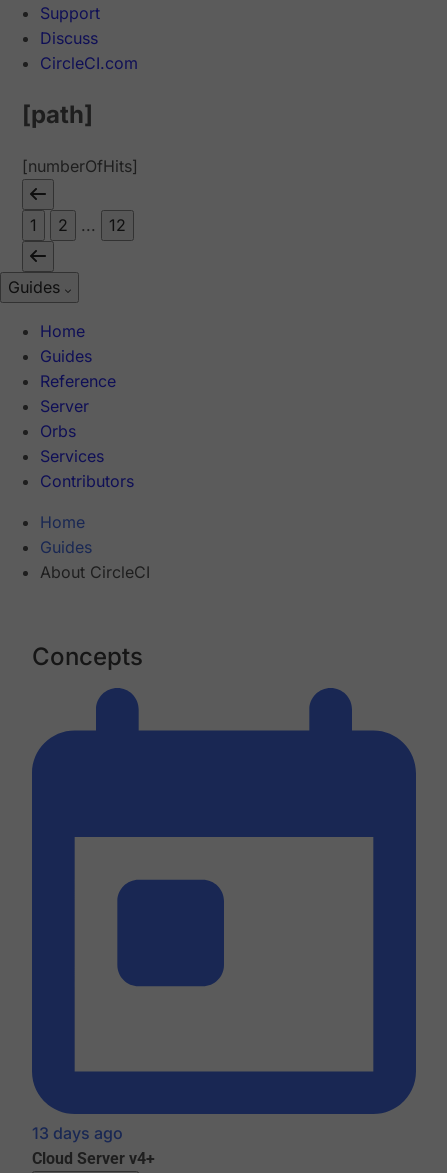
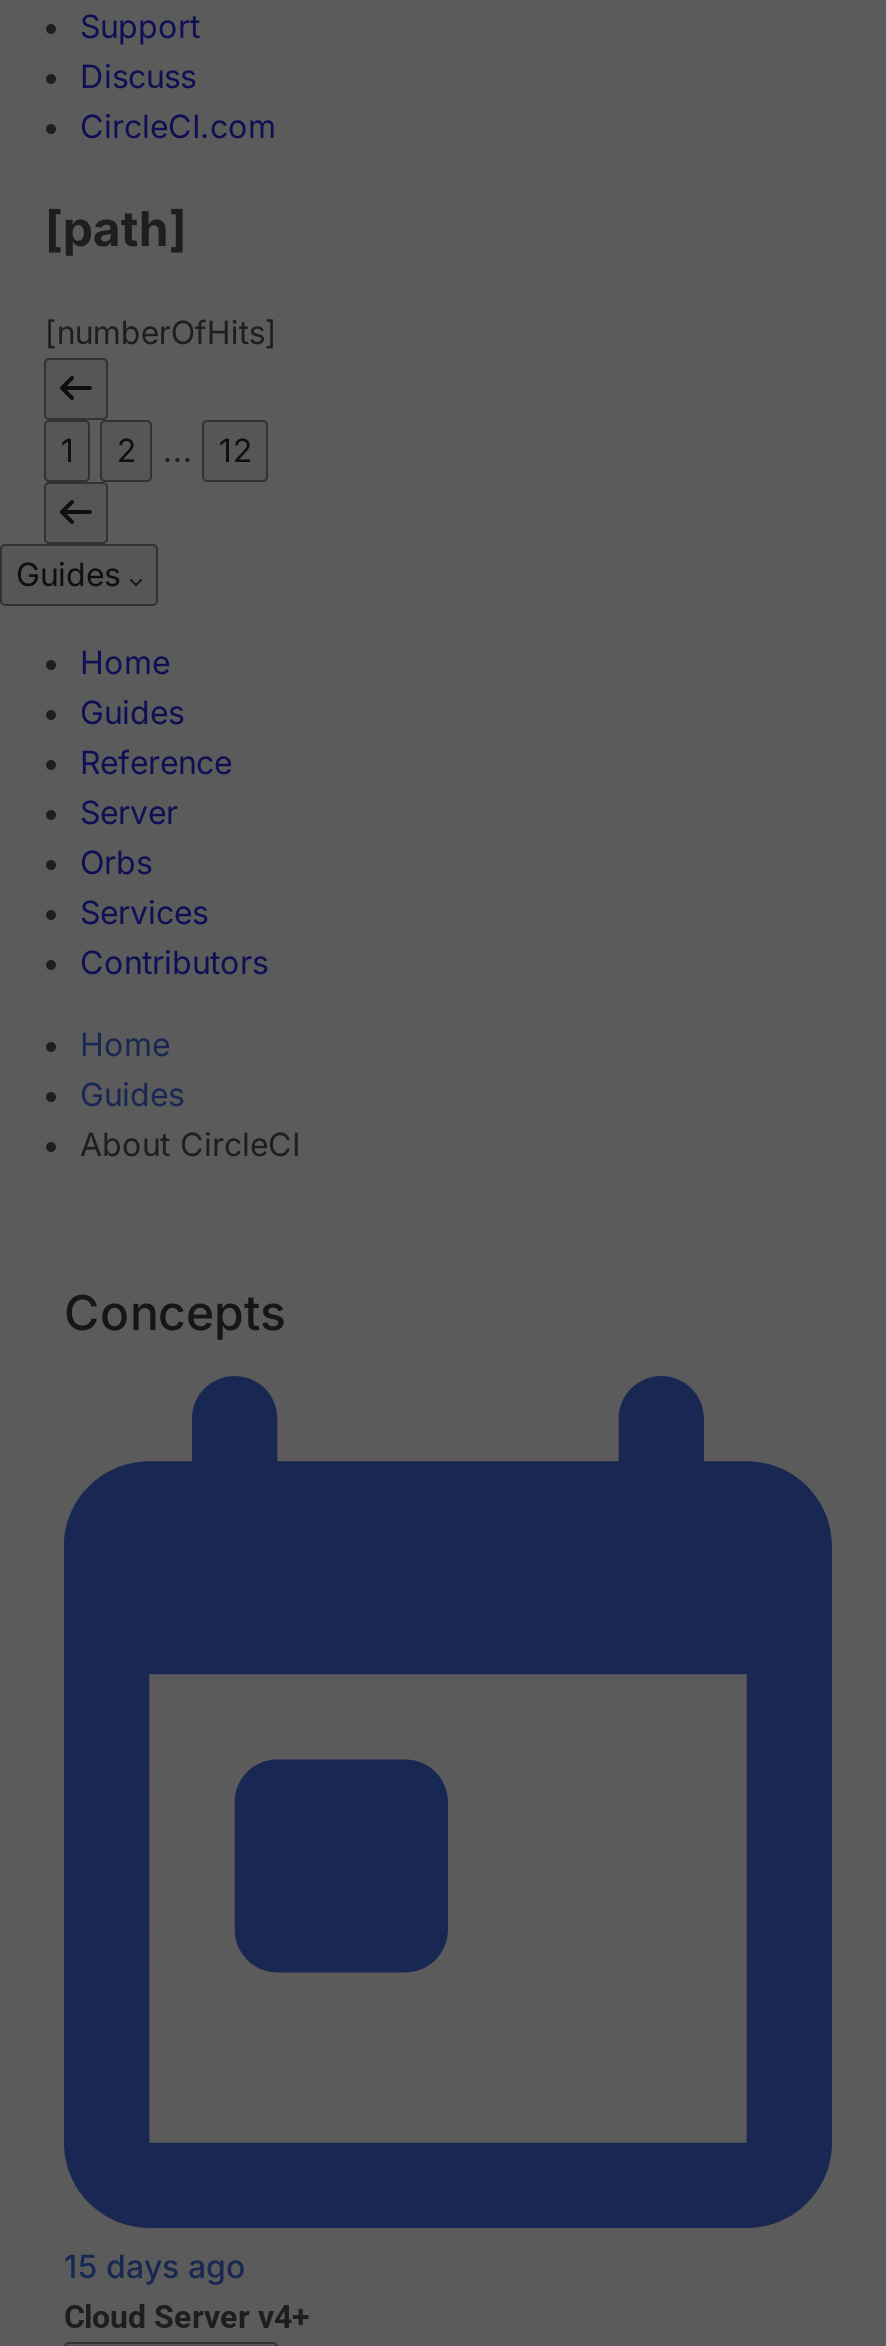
- 13 days ago
+ 15 days ago
